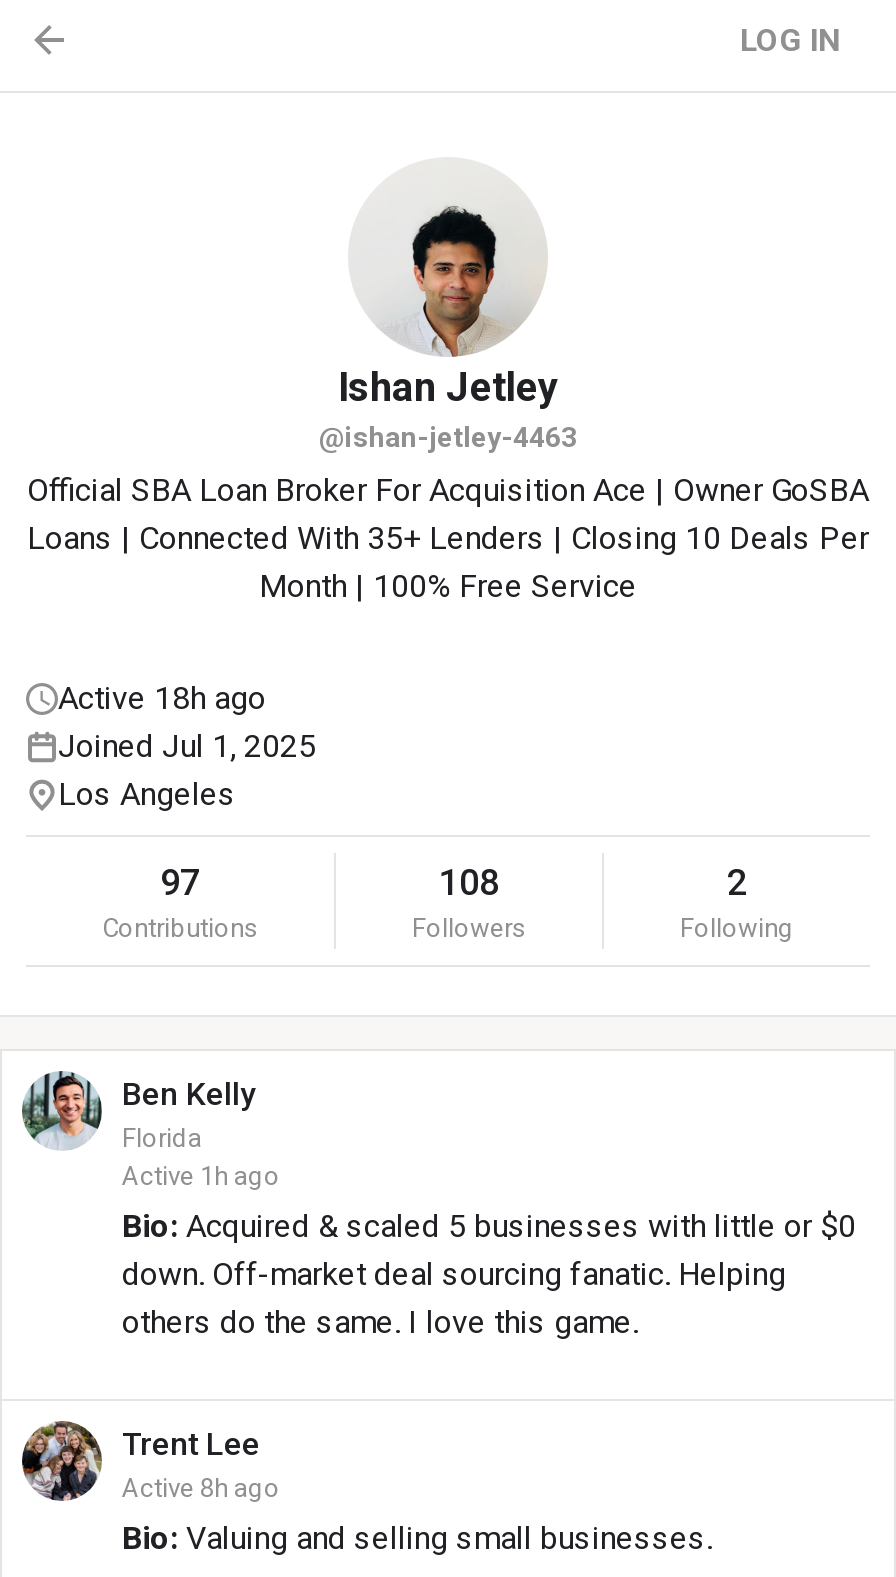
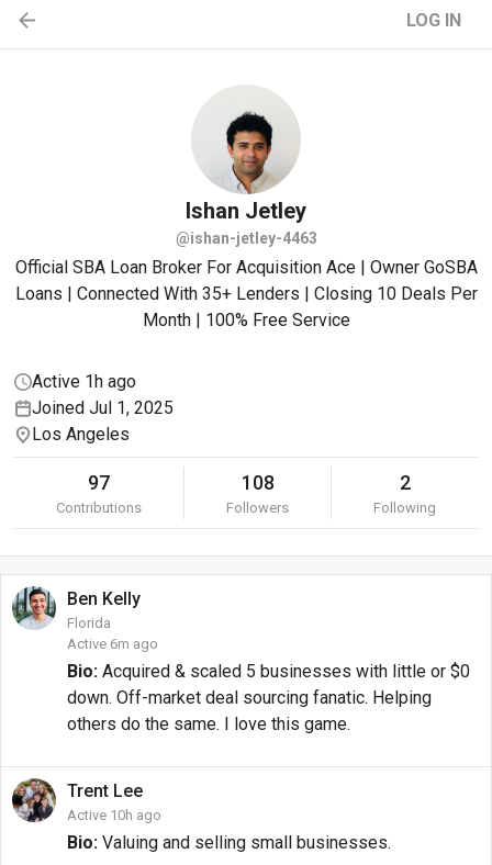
- Active 18h ago
+ Active 1h ago

- Active 1h ago
+ Active 6m ago

- Active 8h ago
+ Active 10h ago
